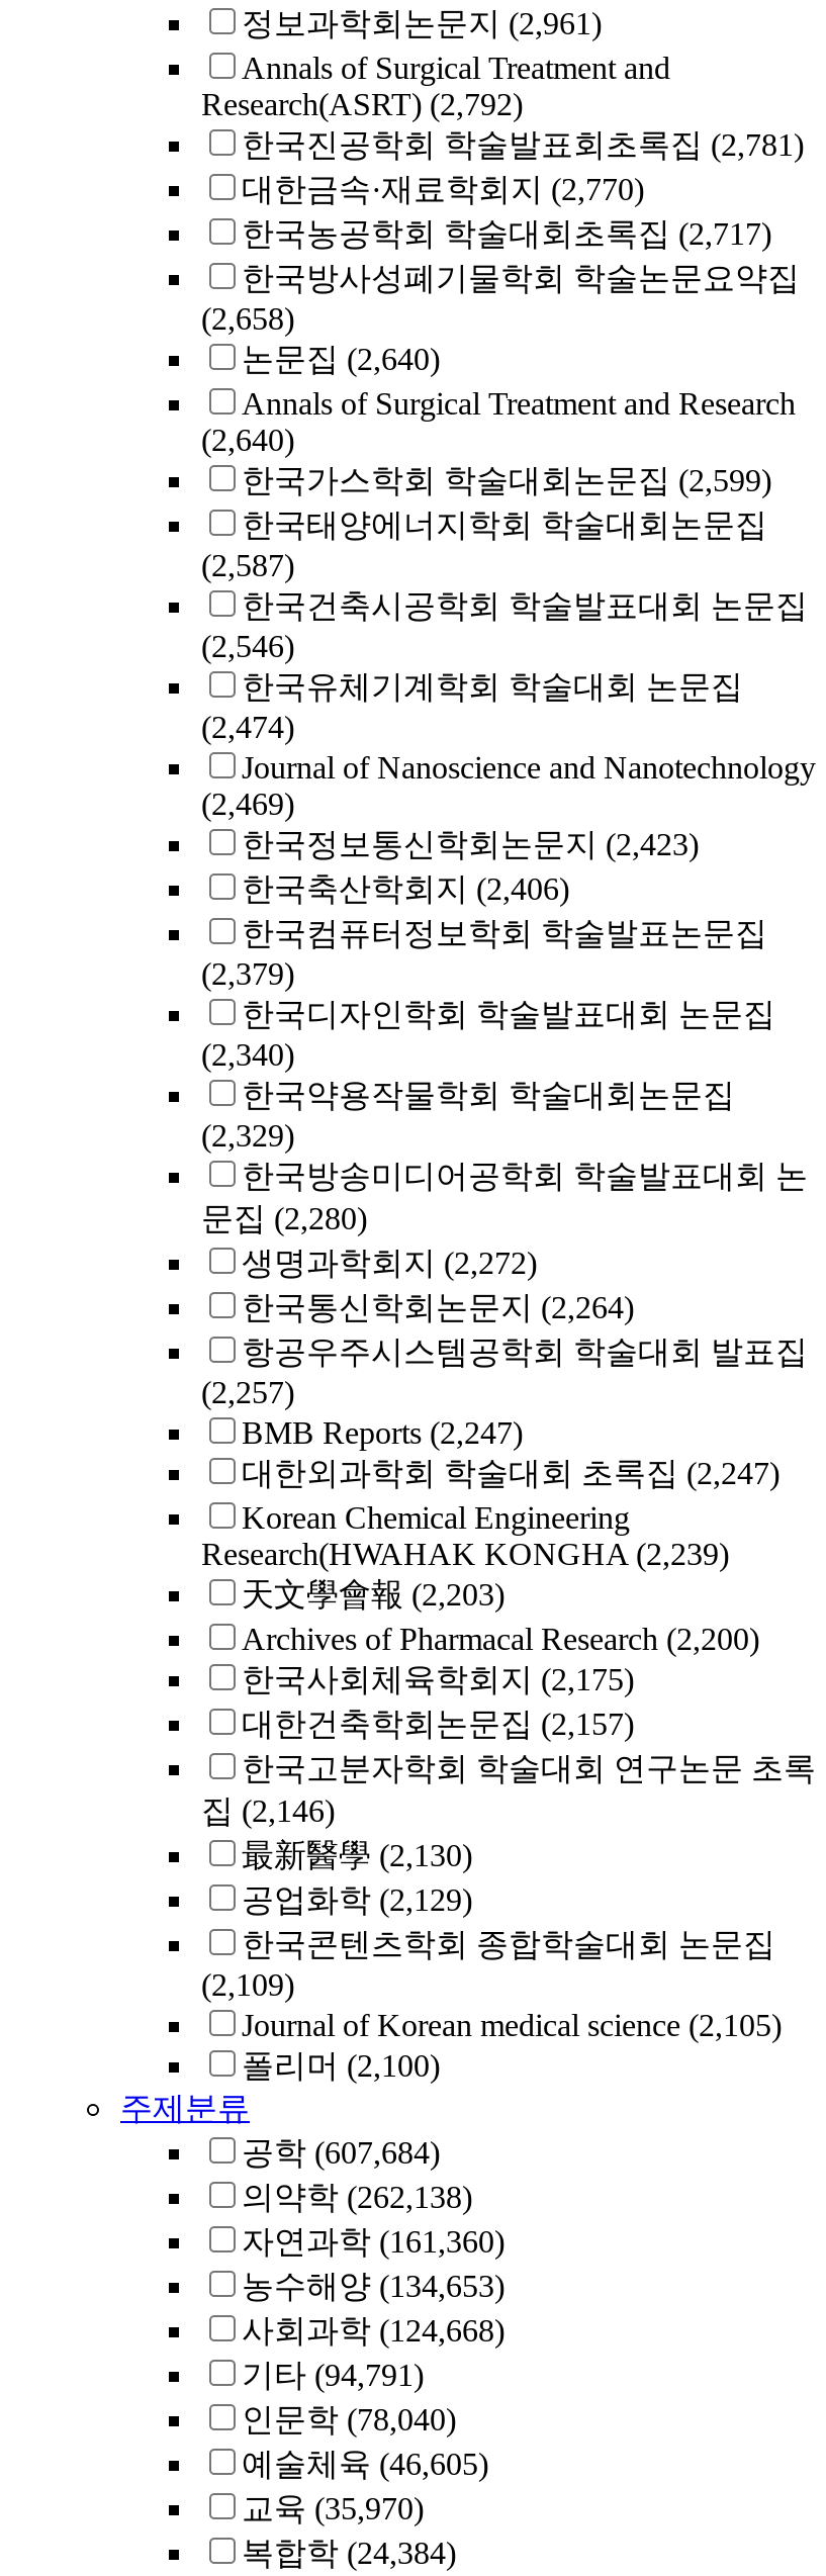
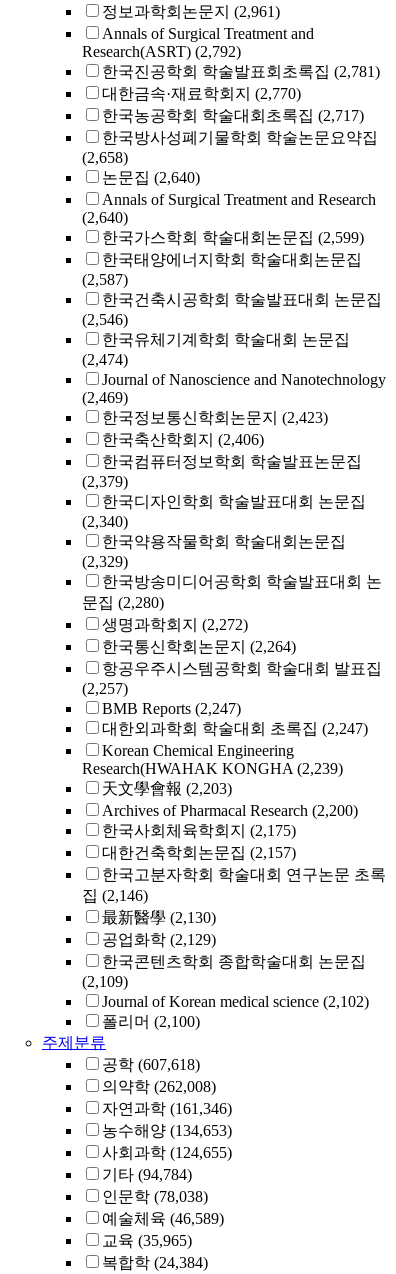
- Journal of Korean medical science (2,105)
+ Journal of Korean medical science (2,102)

- 공학 (607,684)
+ 공학 (607,618)

- 의약학 (262,138)
+ 의약학 (262,008)

- 자연과학 (161,360)
+ 자연과학 (161,346)

- 사회과학 (124,668)
+ 사회과학 (124,655)

- 기타 (94,791)
+ 기타 (94,784)

- 인문학 (78,040)
+ 인문학 (78,038)

- 예술체육 (46,605)
+ 예술체육 (46,589)

- 교육 (35,970)
+ 교육 (35,965)
